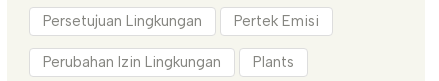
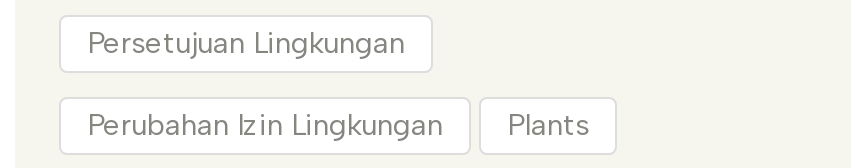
- Pertek Emisi
